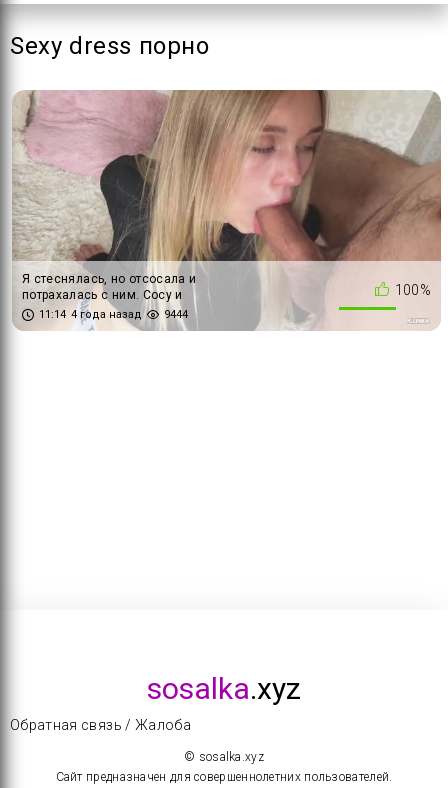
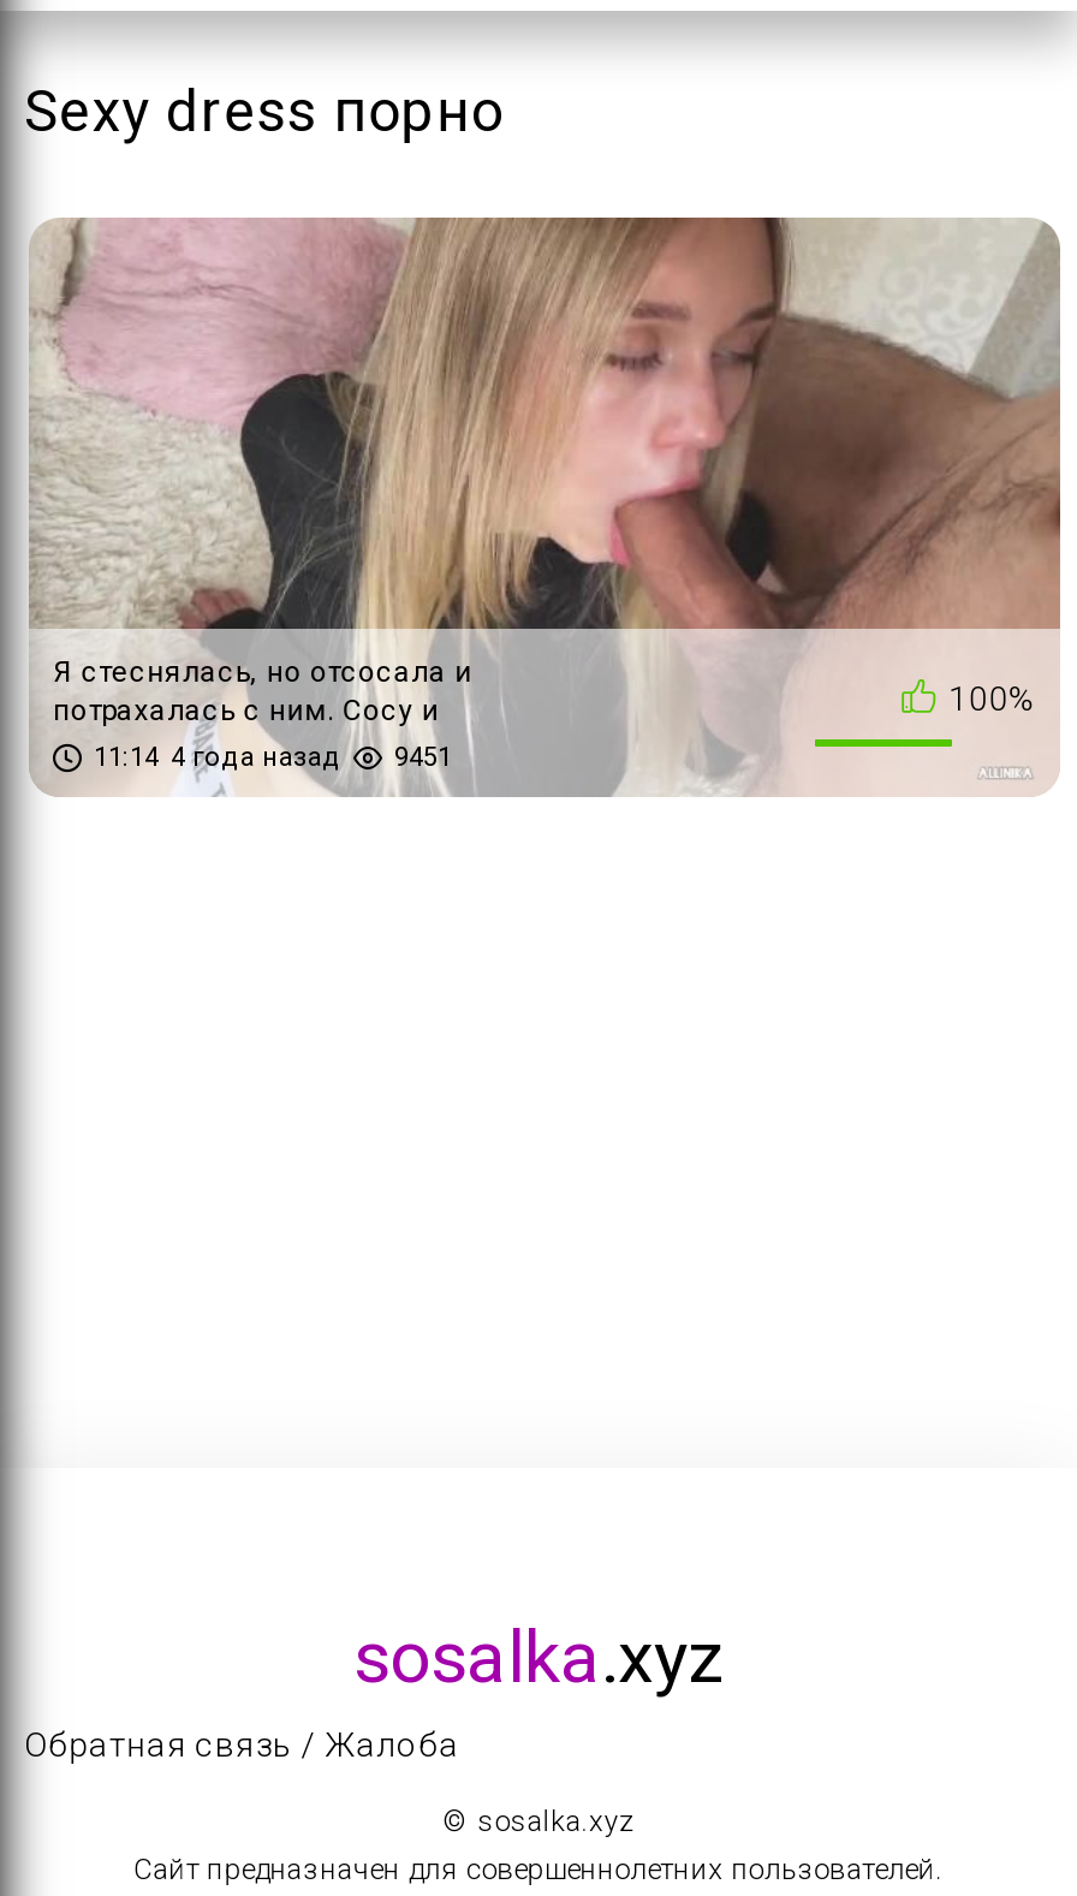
- 9444
+ 9451
